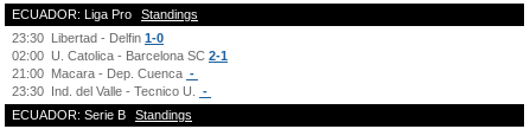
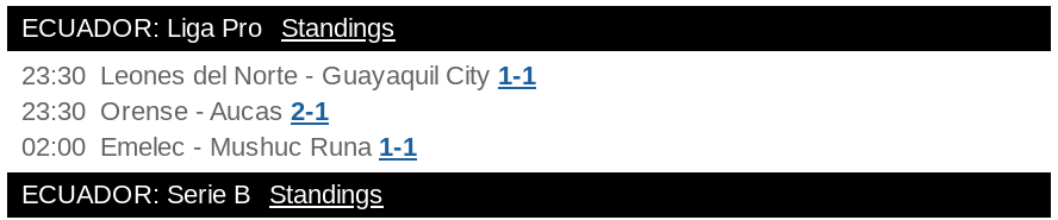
- 23:30 Libertad - Delfin 1-0
- 02:00 U. Catolica - Barcelona SC 2-1
- 21:00 Macara - Dep. Cuenca -
- 23:30 Ind. del Valle - Tecnico U. -
+ 23:30 Leones del Norte - Guayaquil City 1-1
+ 23:30 Orense - Aucas 2-1
+ 02:00 Emelec - Mushuc Runa 1-1
